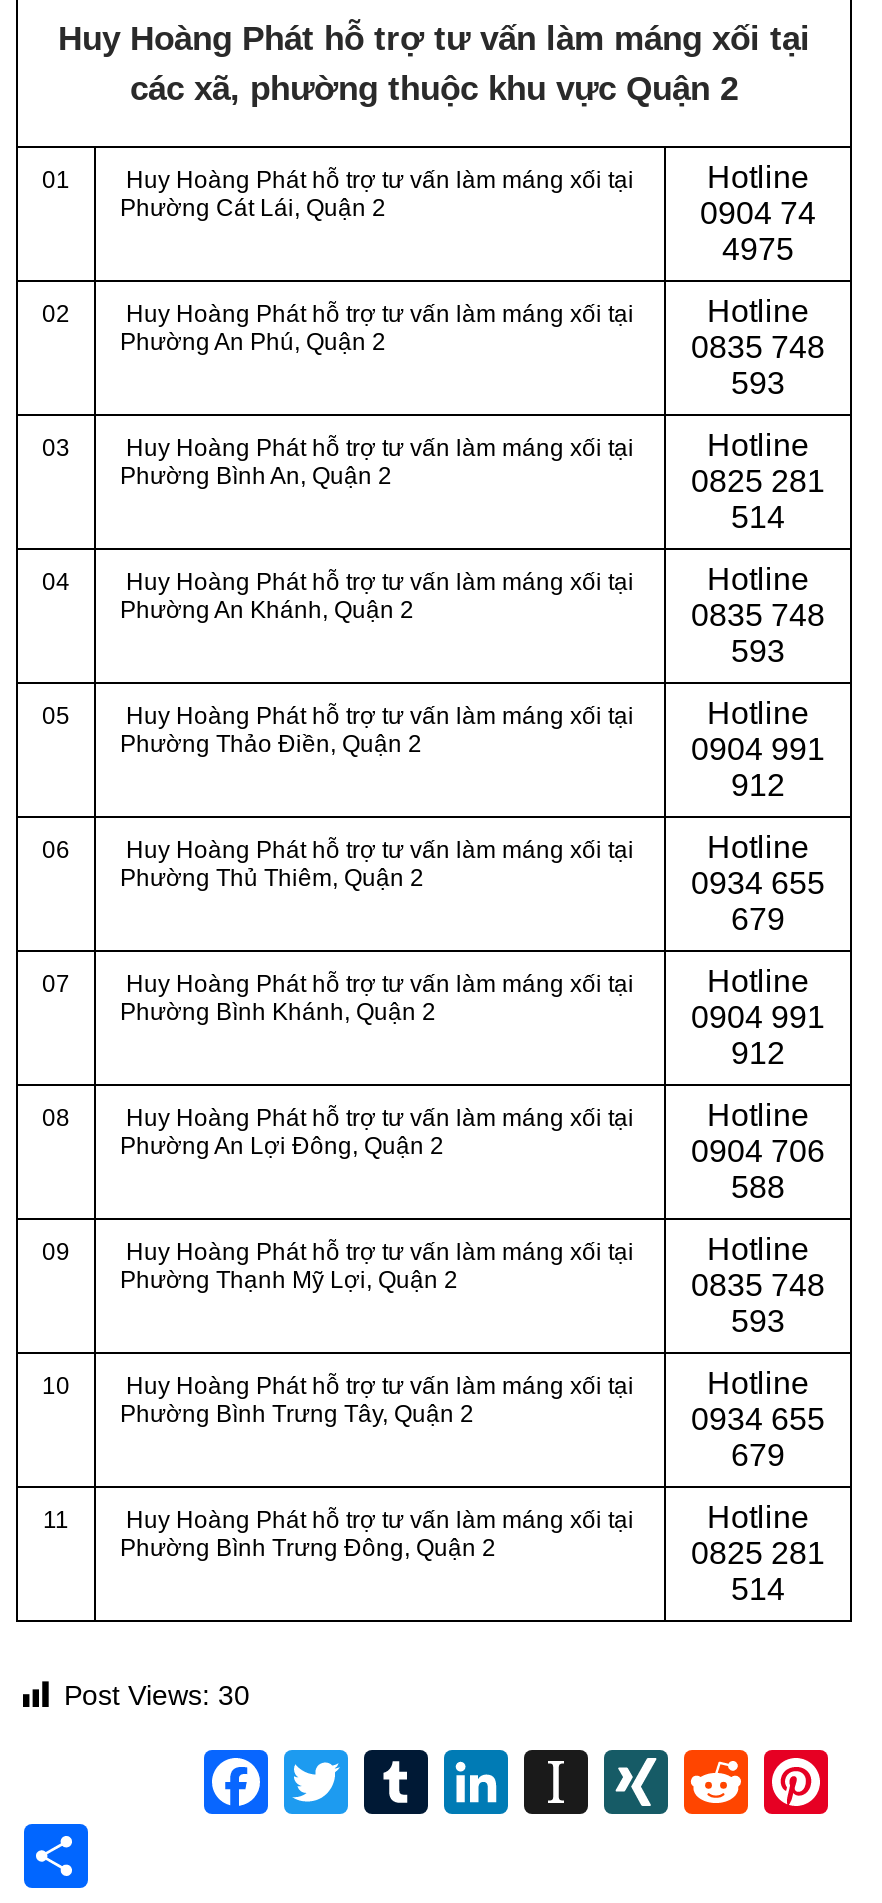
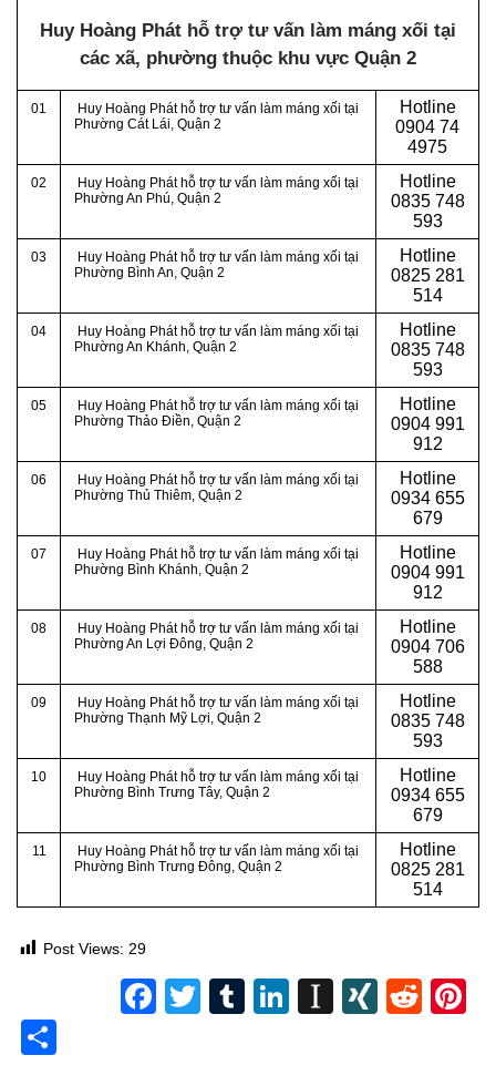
- Post Views: 30
+ Post Views: 29
